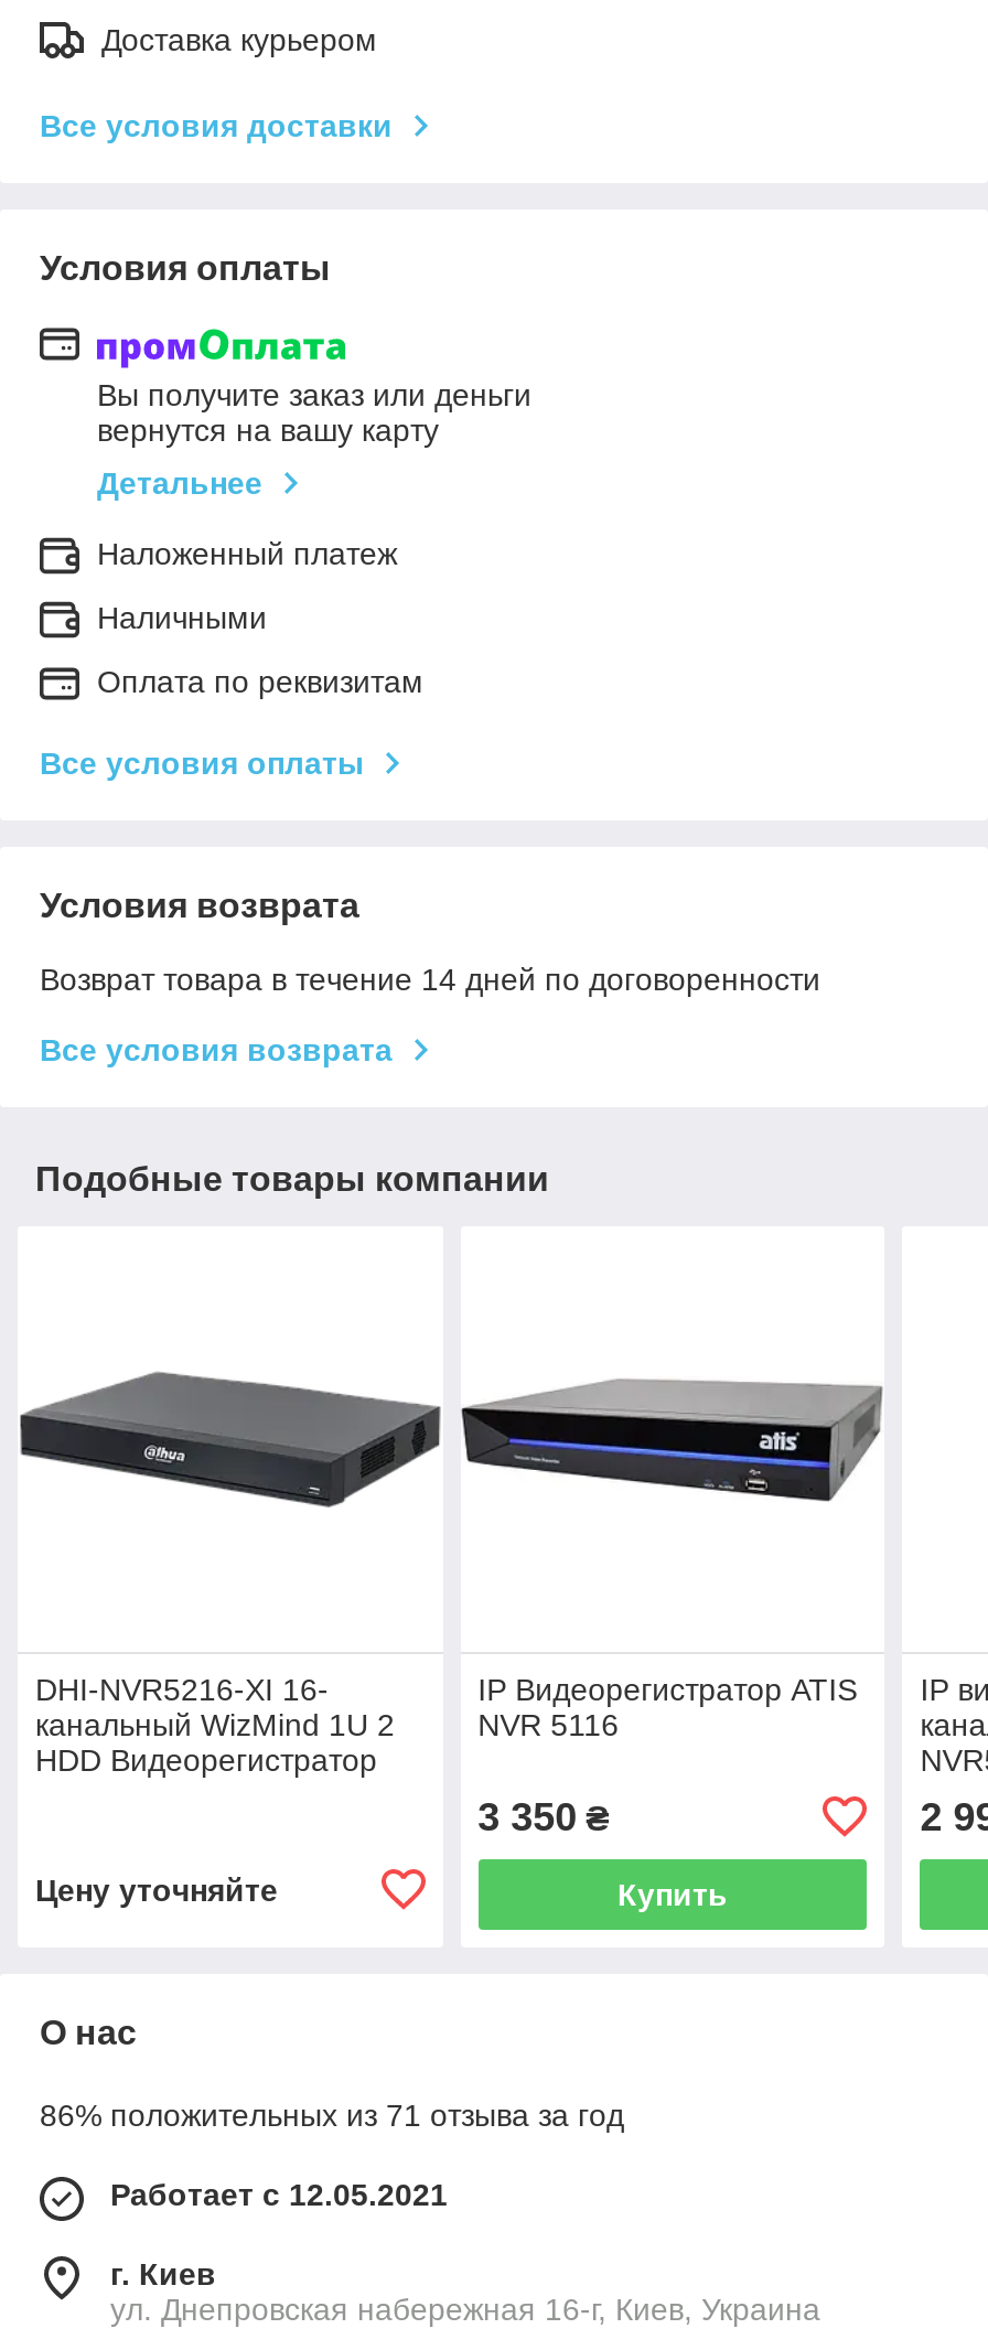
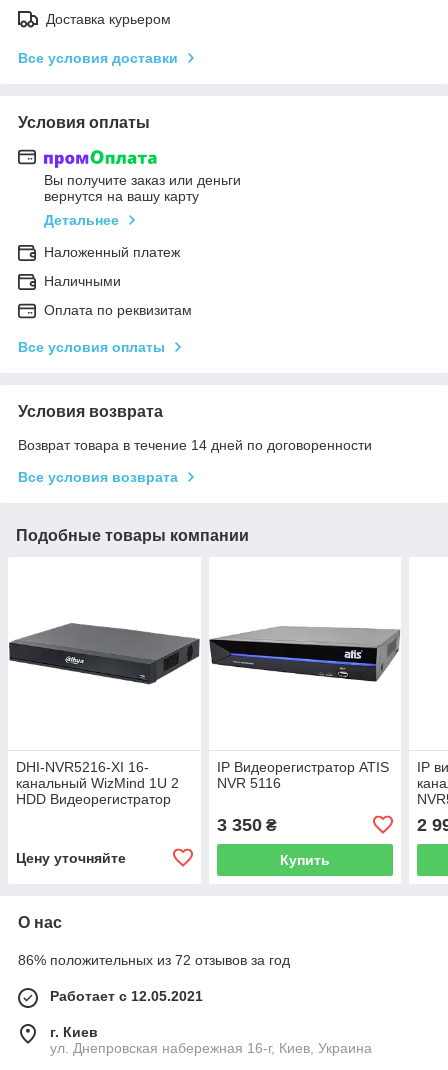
- 86% положительных из 71 отзыва за год
+ 86% положительных из 72 отзывов за год
